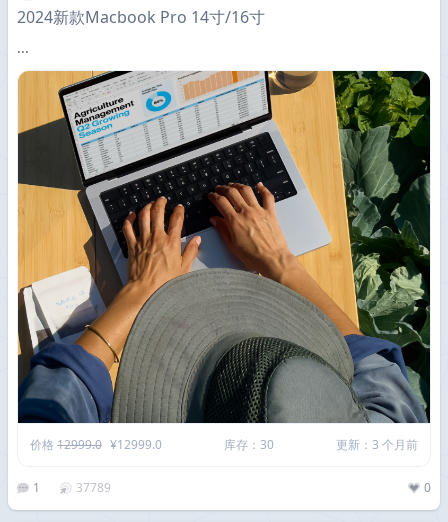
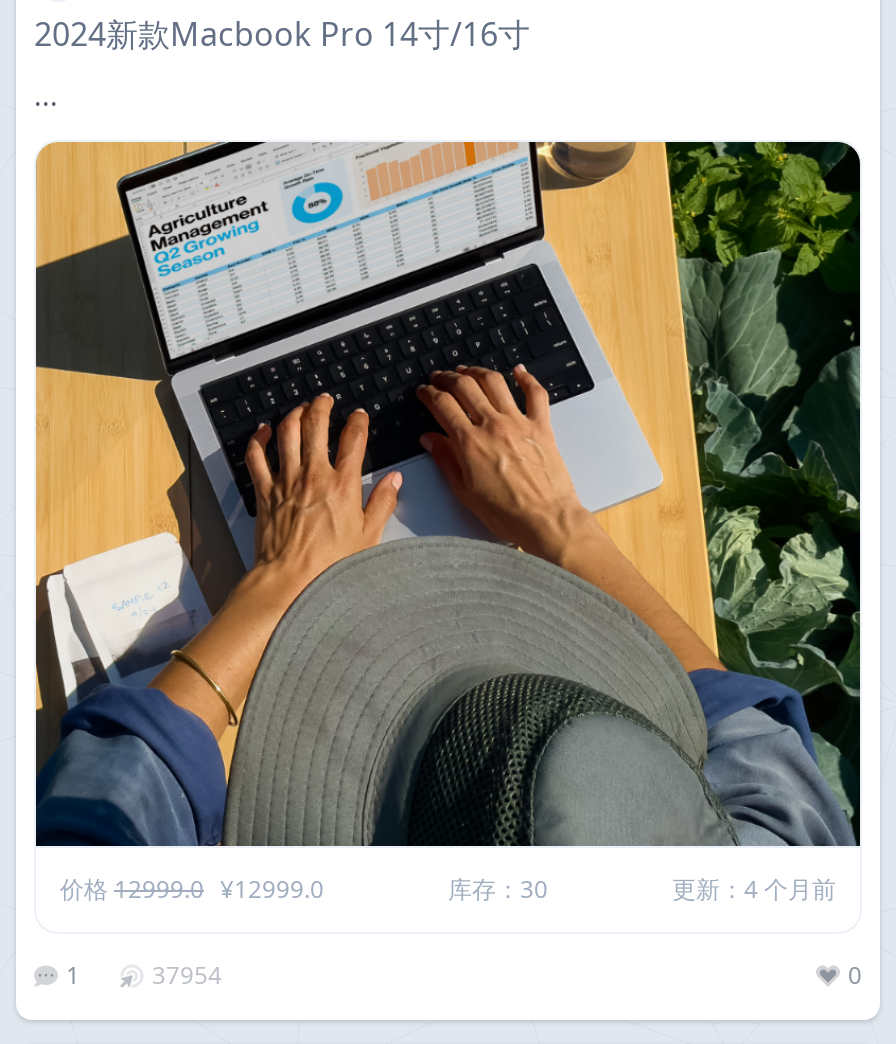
- 更新：3 个月前
+ 更新：4 个月前

- 37789
+ 37954
